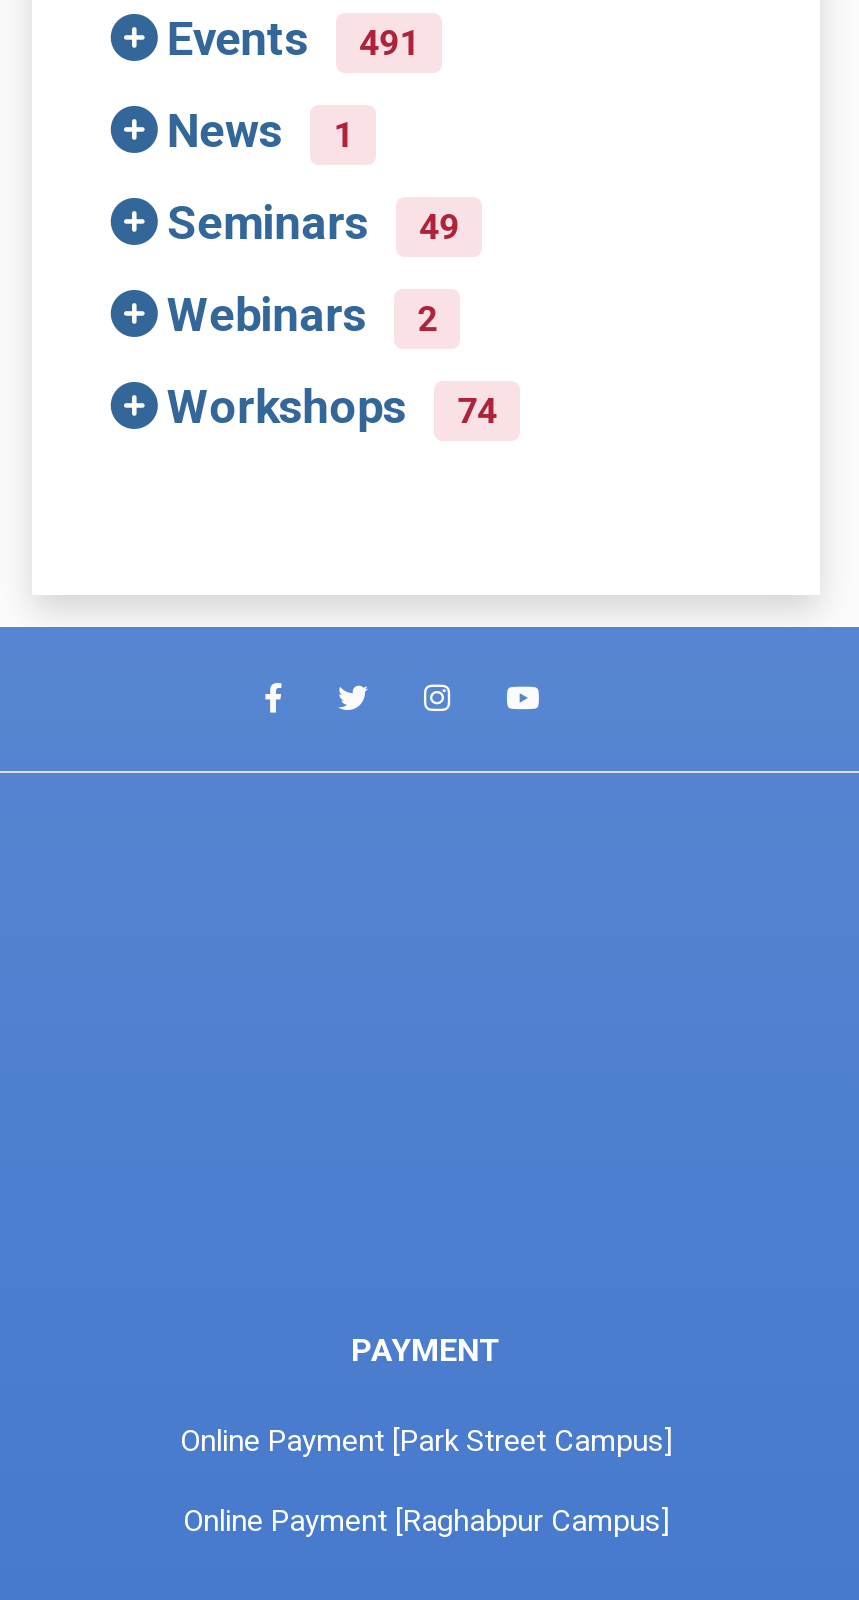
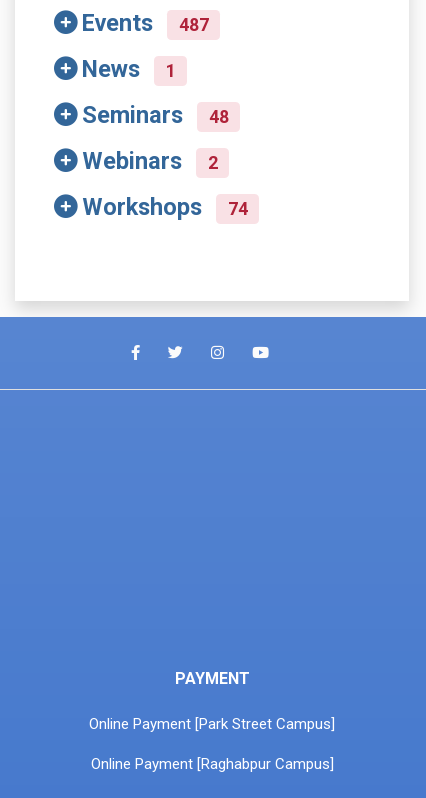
- Events 491
+ Events 487

- Seminars 49
+ Seminars 48
